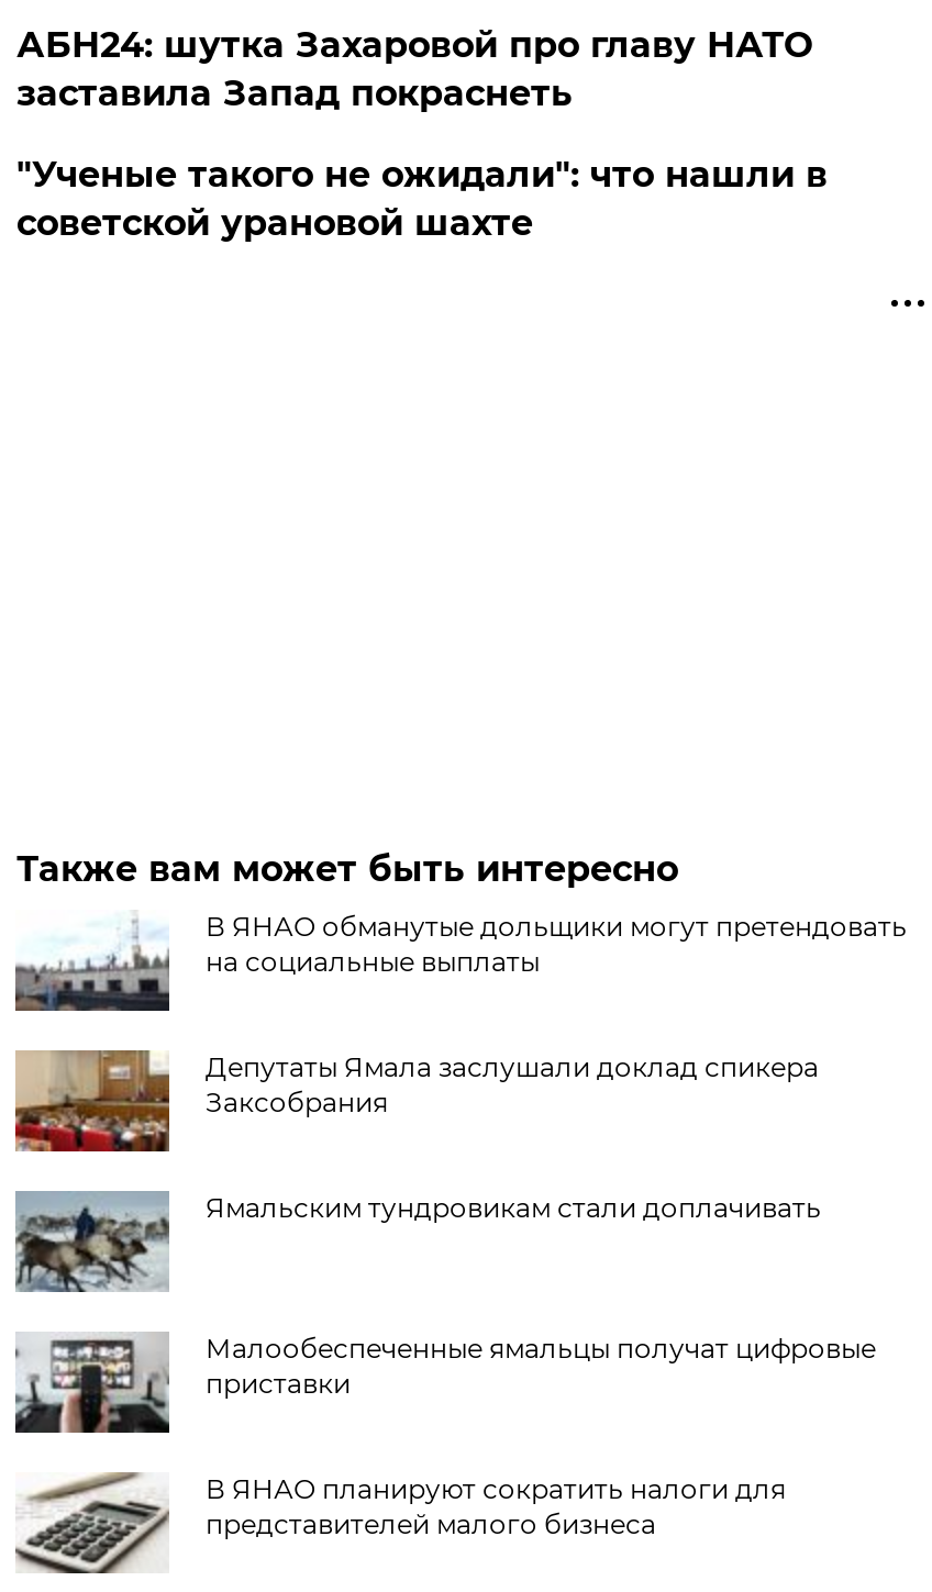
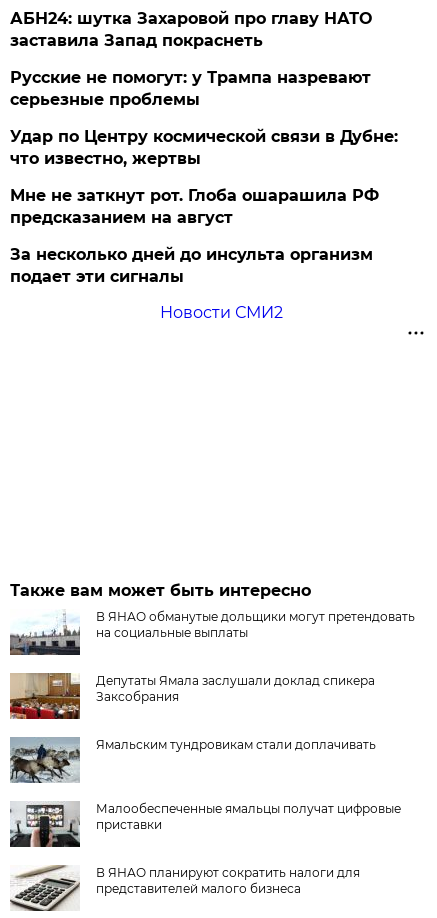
- "Ученые такого не ожидали": что нашли в
- советской урановой шахте
+ Русские не помогут: у Трампа назревают
+ серьезные проблемы
+ Удар по Центру космической связи в Дубне:
+ что известно, жертвы
+ Мне не заткнут рот. Глоба ошарашила РФ
+ предсказанием на август
+ За несколько дней до инсульта организм
+ подает эти сигналы
+ Новости СМИ2
